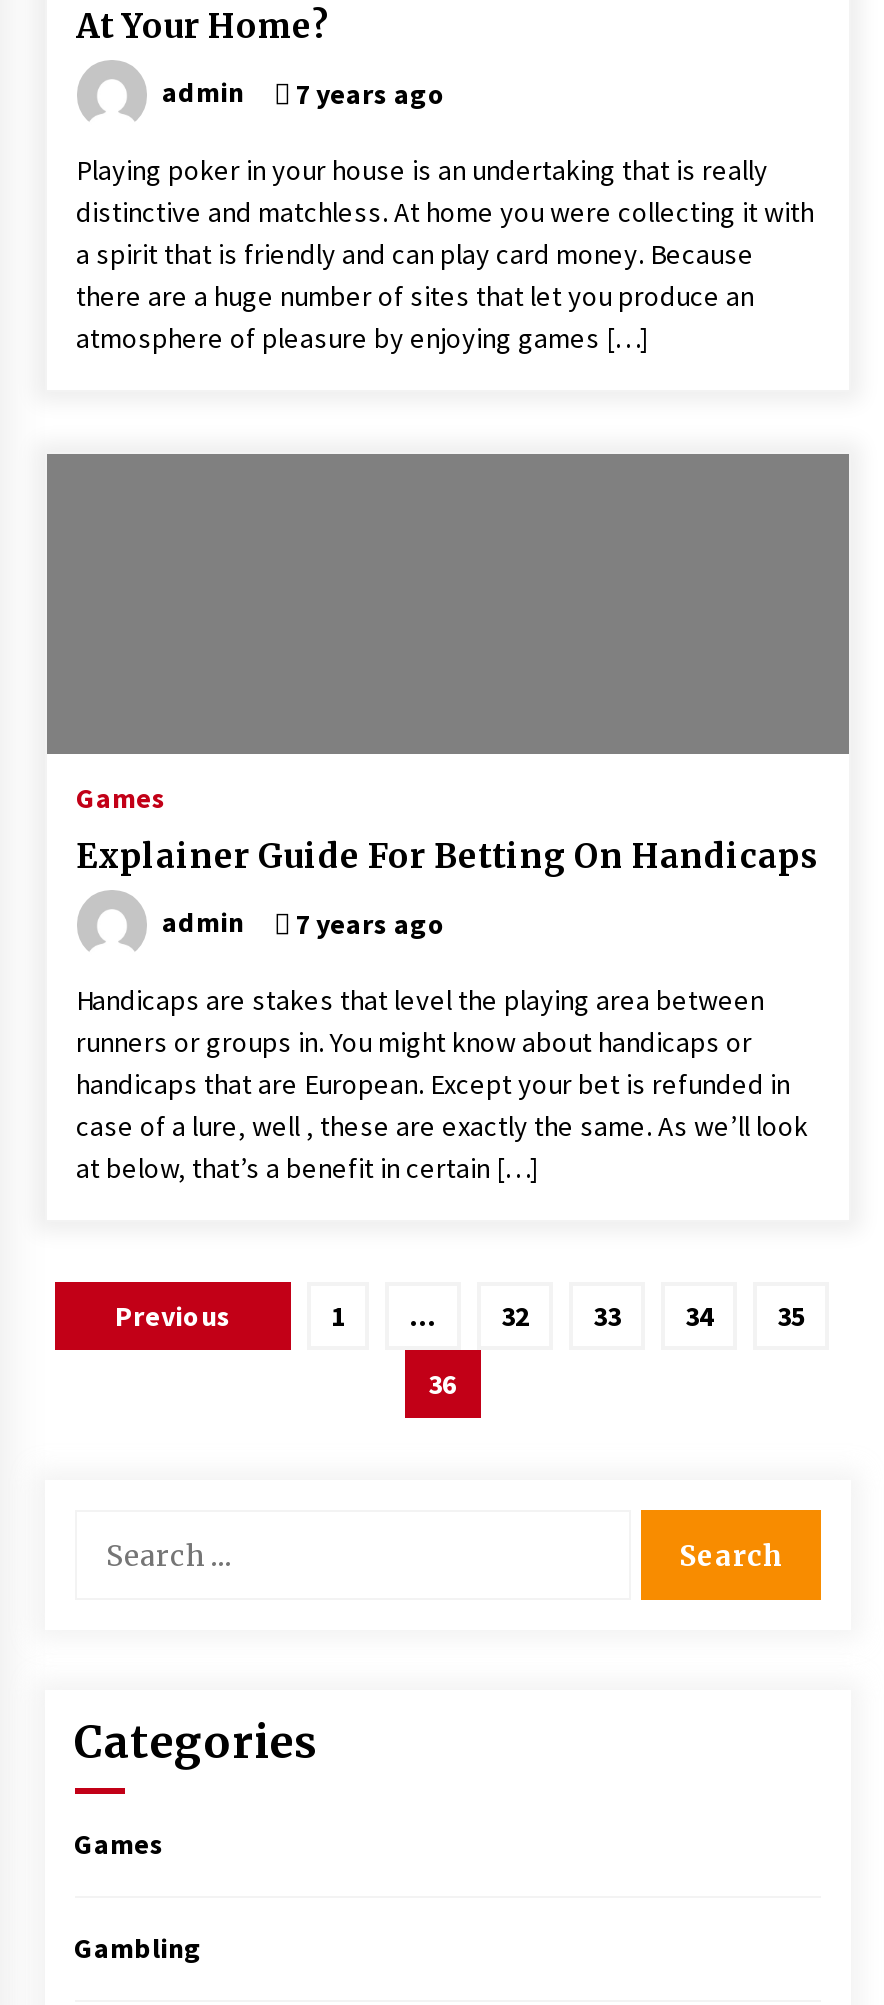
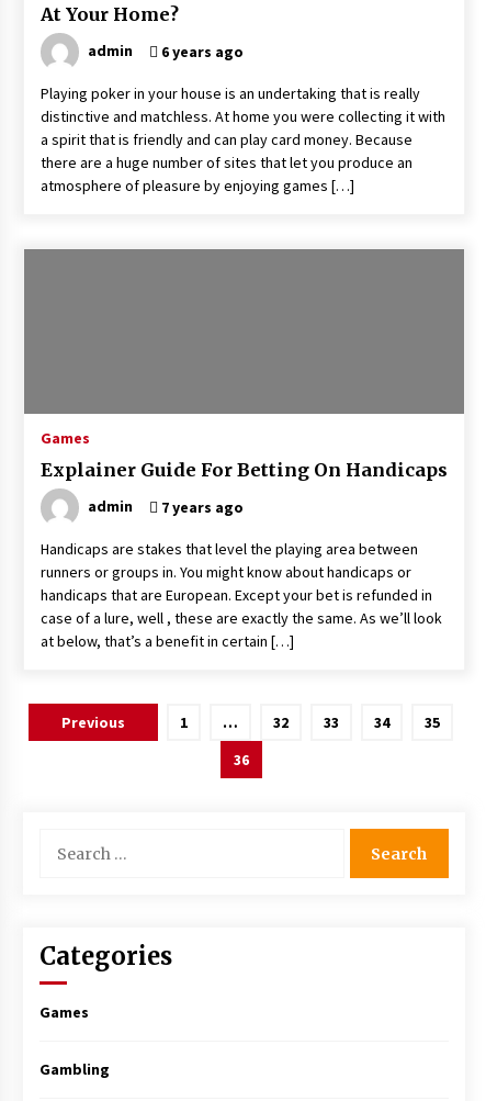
- admin 7 years ago
+ admin 6 years ago
